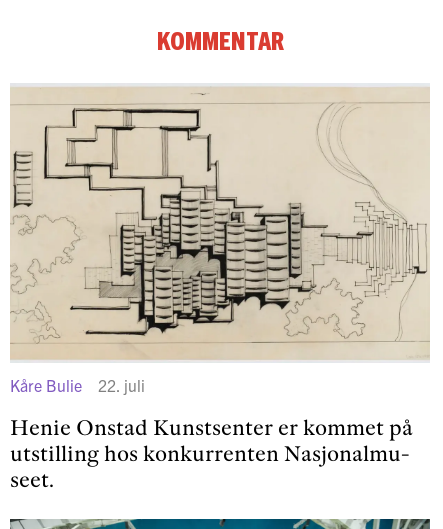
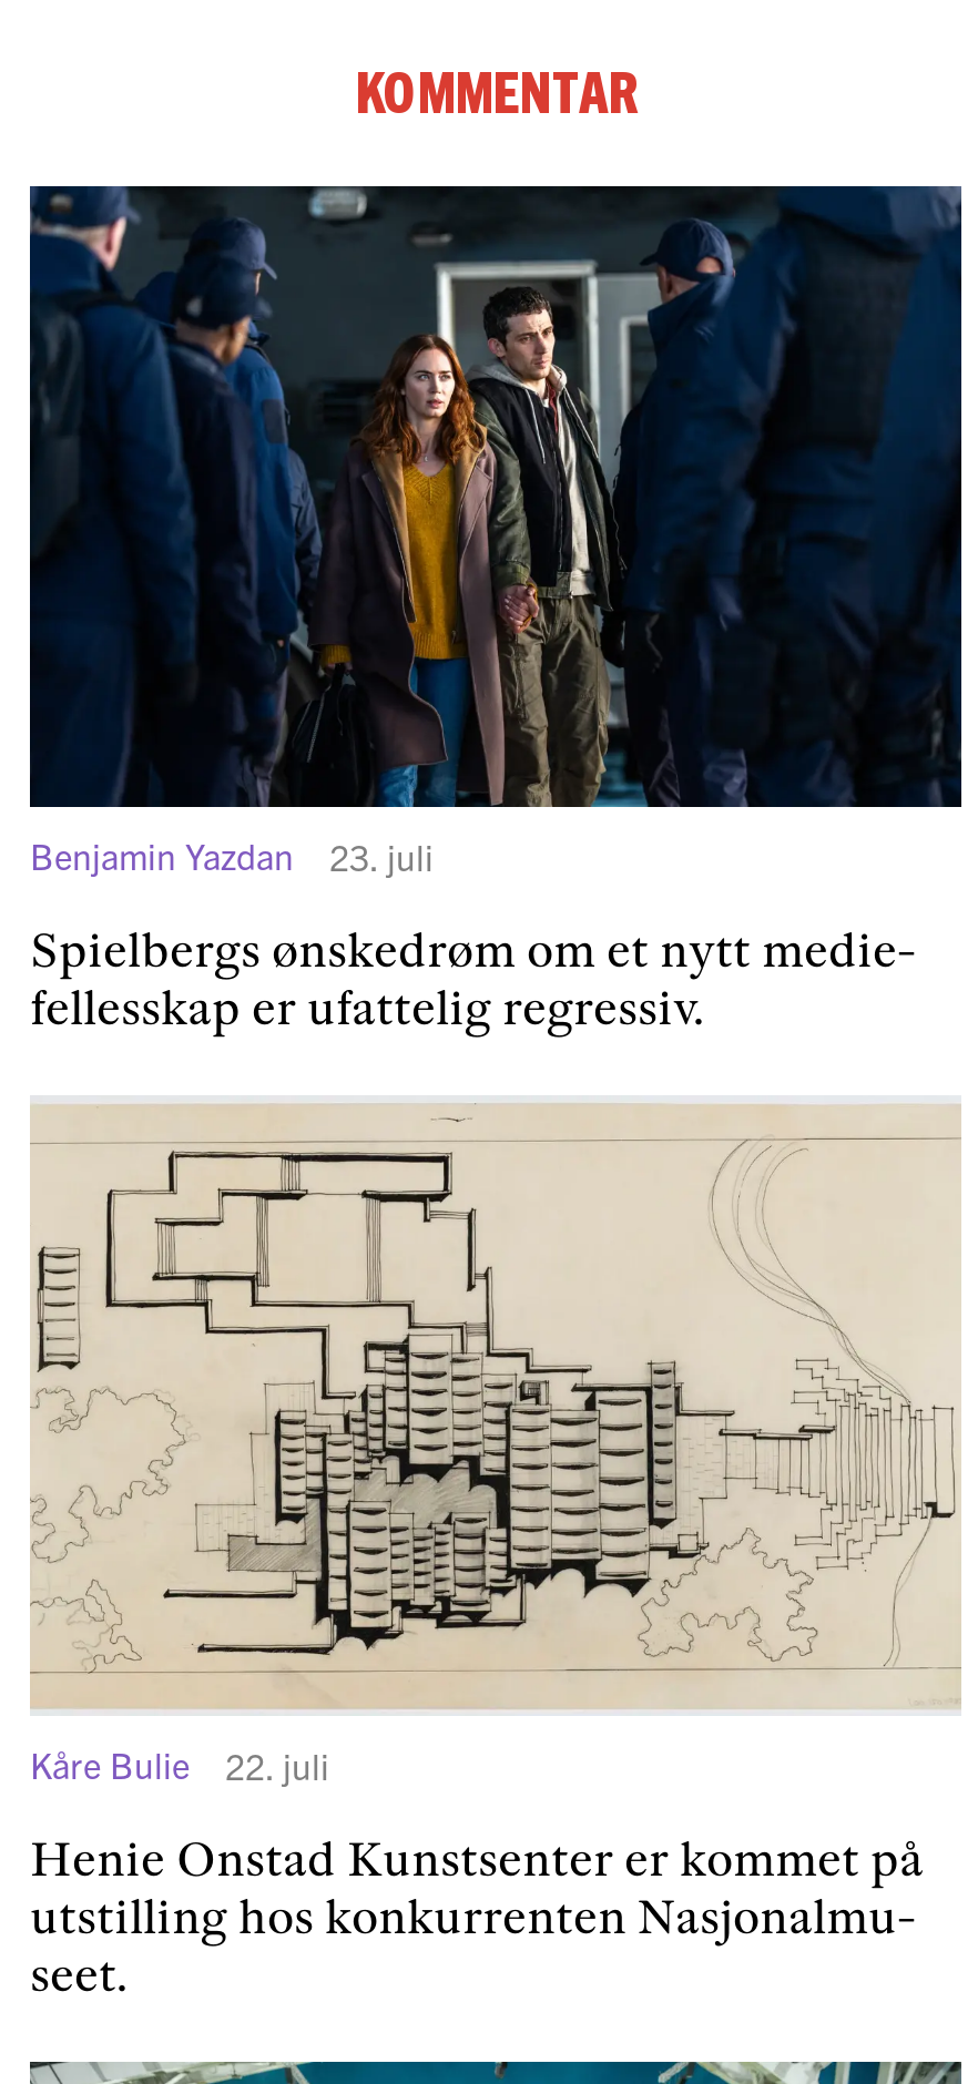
+ [image]
+ Benjamin Yazdan
+ 23. juli
+ Spielbergs ønskedrøm om et nytt medie
+ fellesskap er ufattelig regressiv.
